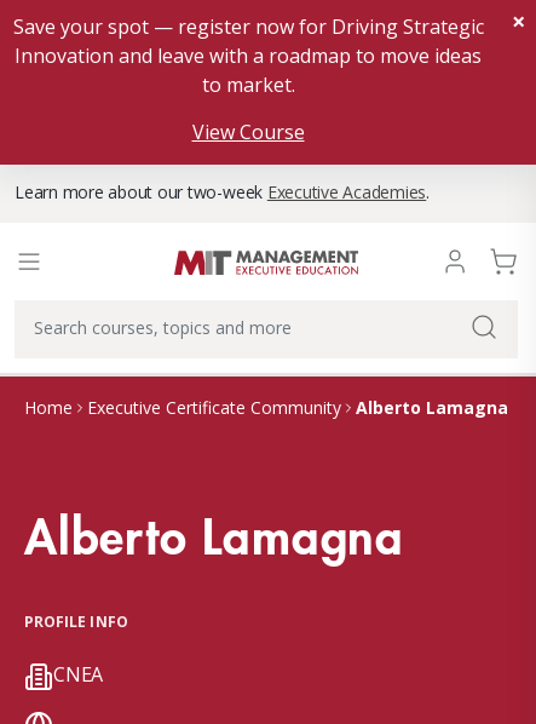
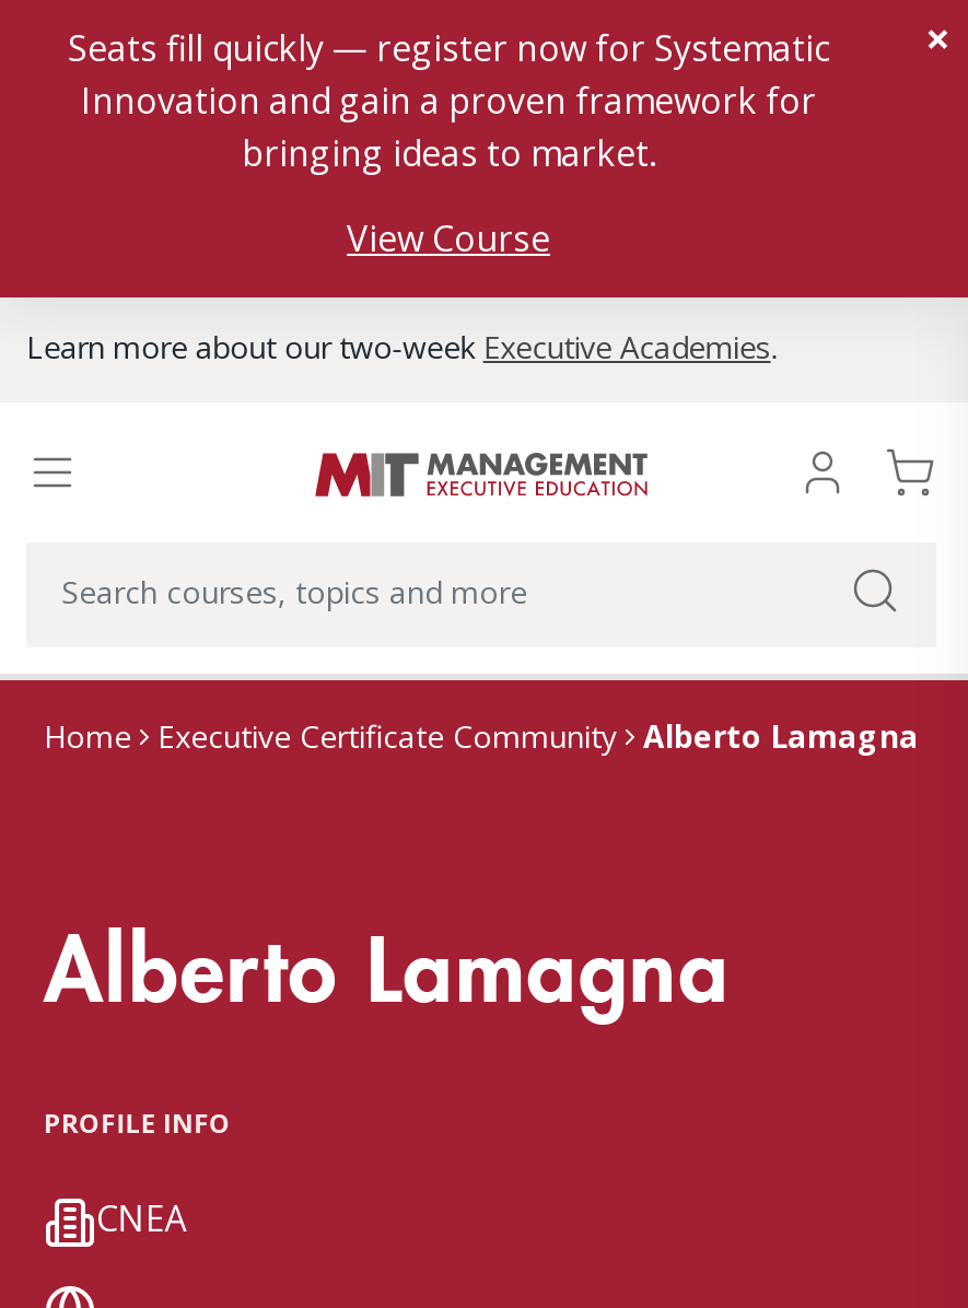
- Save your spot — register now for Driving Strategic
- Innovation and leave with a roadmap to move ideas
- to market.
+ Seats fill quickly — register now for Systematic
+ Innovation and gain a proven framework for
+ bringing ideas to market.
